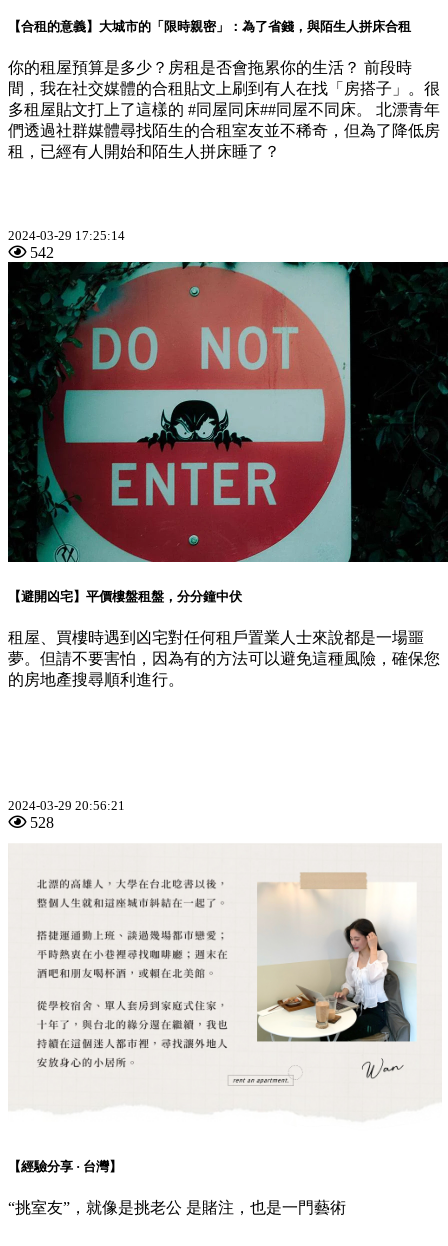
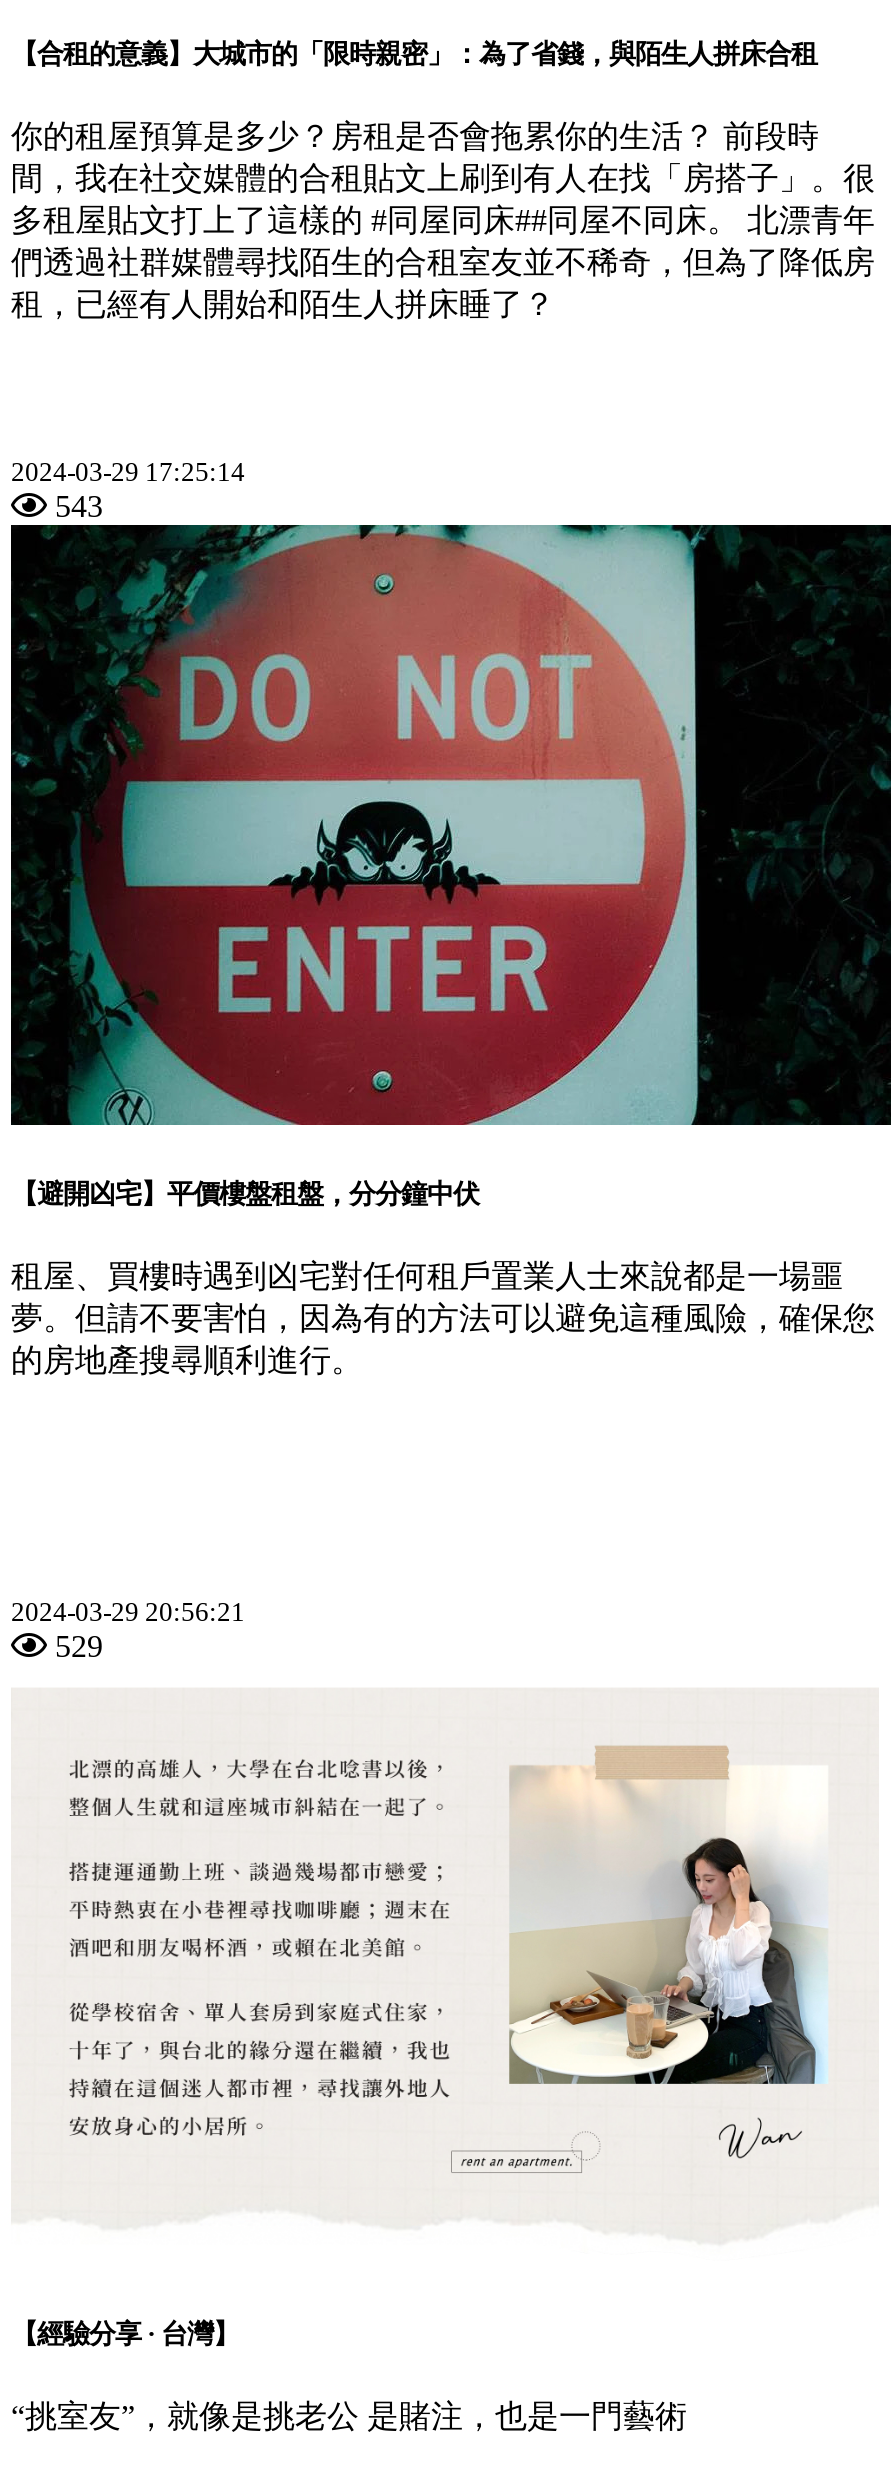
- 542
+ 543

- 528
+ 529
